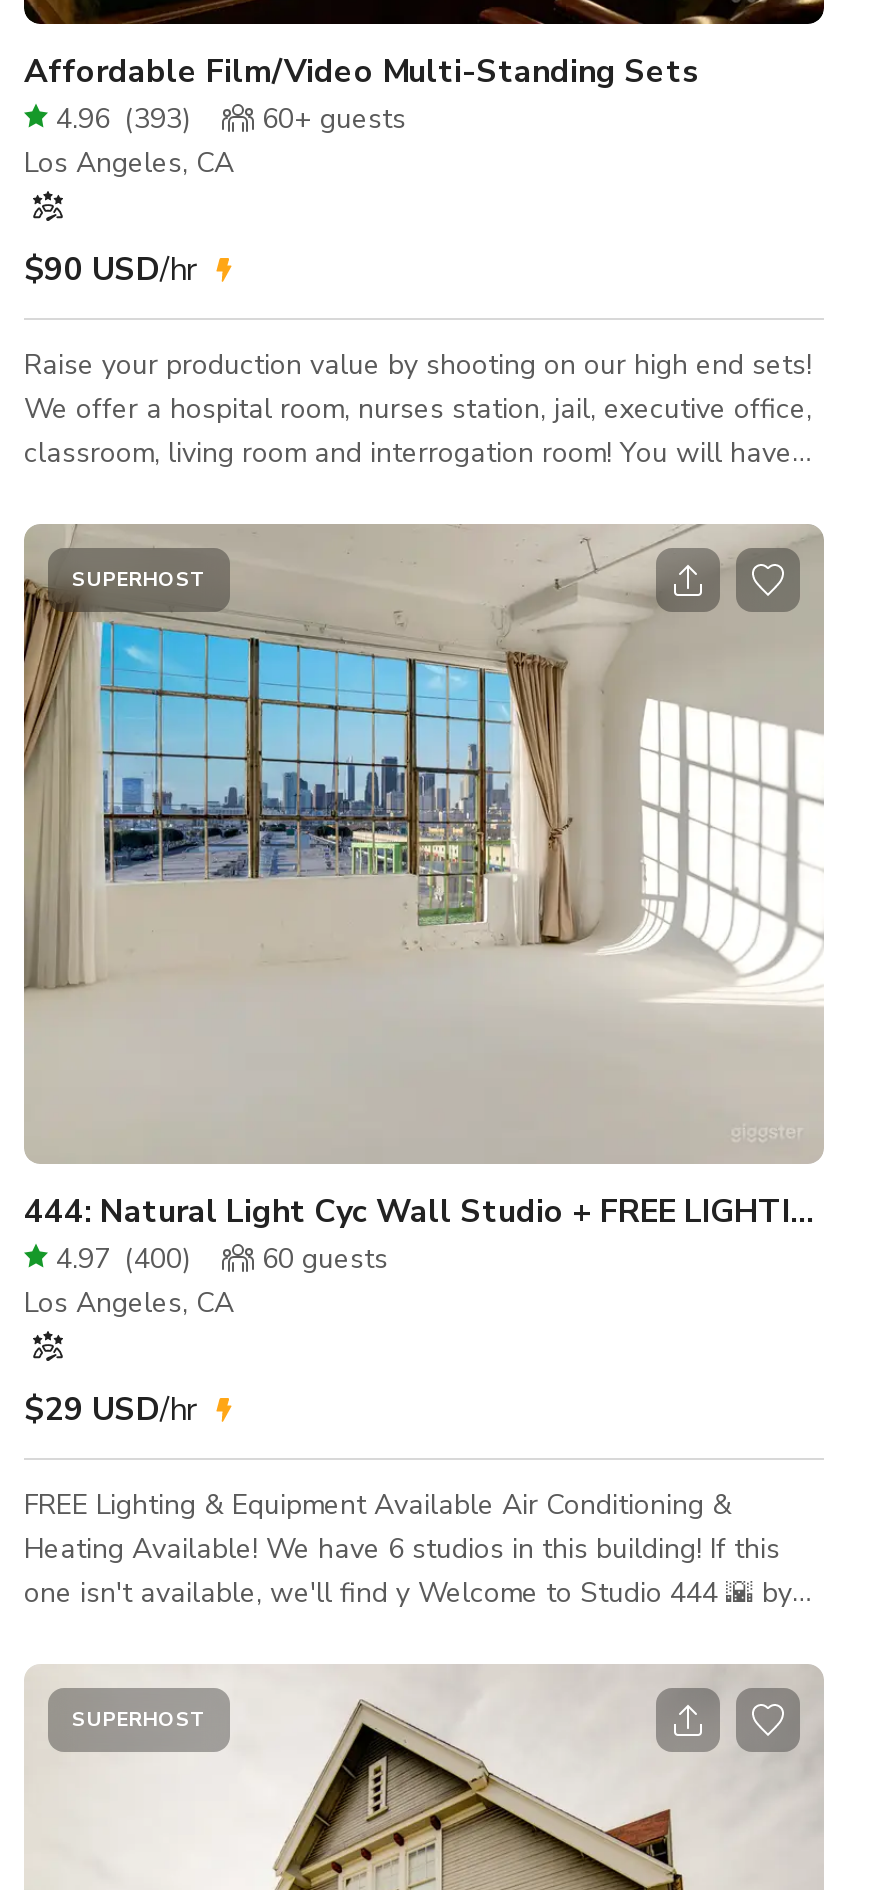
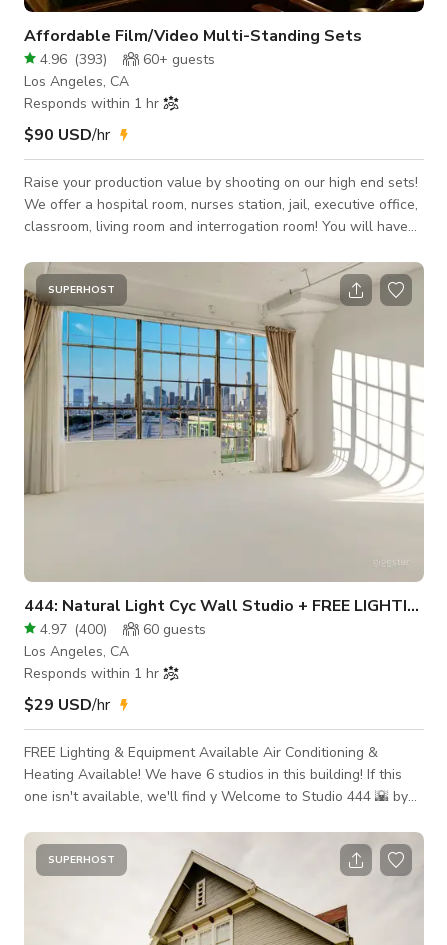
+ Responds within 1 hr

+ Responds within 1 hr
